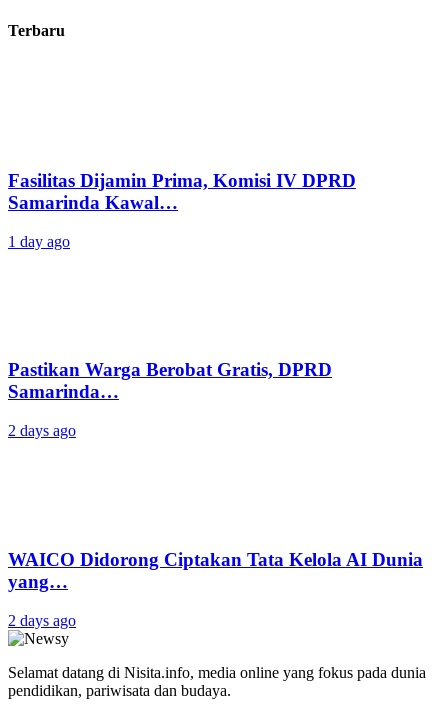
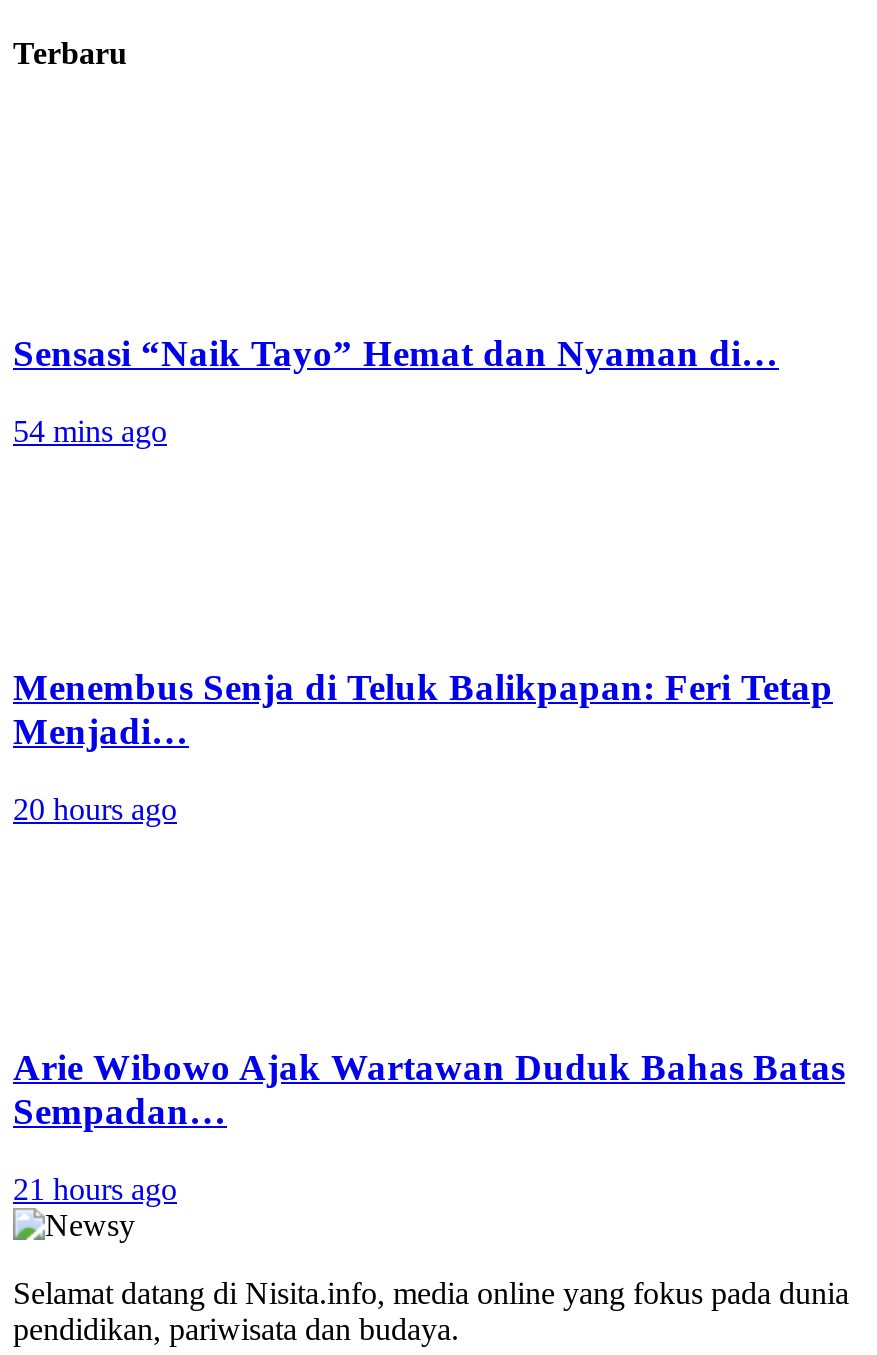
- Fasilitas Dijamin Prima, Komisi IV DPRD
- Samarinda Kawal…
+ Sensasi “Naik Tayo” Hemat dan Nyaman di…

- 1 day ago
+ 54 mins ago

- Pastikan Warga Berobat Gratis, DPRD
- Samarinda…
+ Menembus Senja di Teluk Balikpapan: Feri Tetap
+ Menjadi…

- 2 days ago
+ 20 hours ago

- WAICO Didorong Ciptakan Tata Kelola AI Dunia
- yang…
+ Arie Wibowo Ajak Wartawan Duduk Bahas Batas
+ Sempadan…

- 2 days ago
+ 21 hours ago
